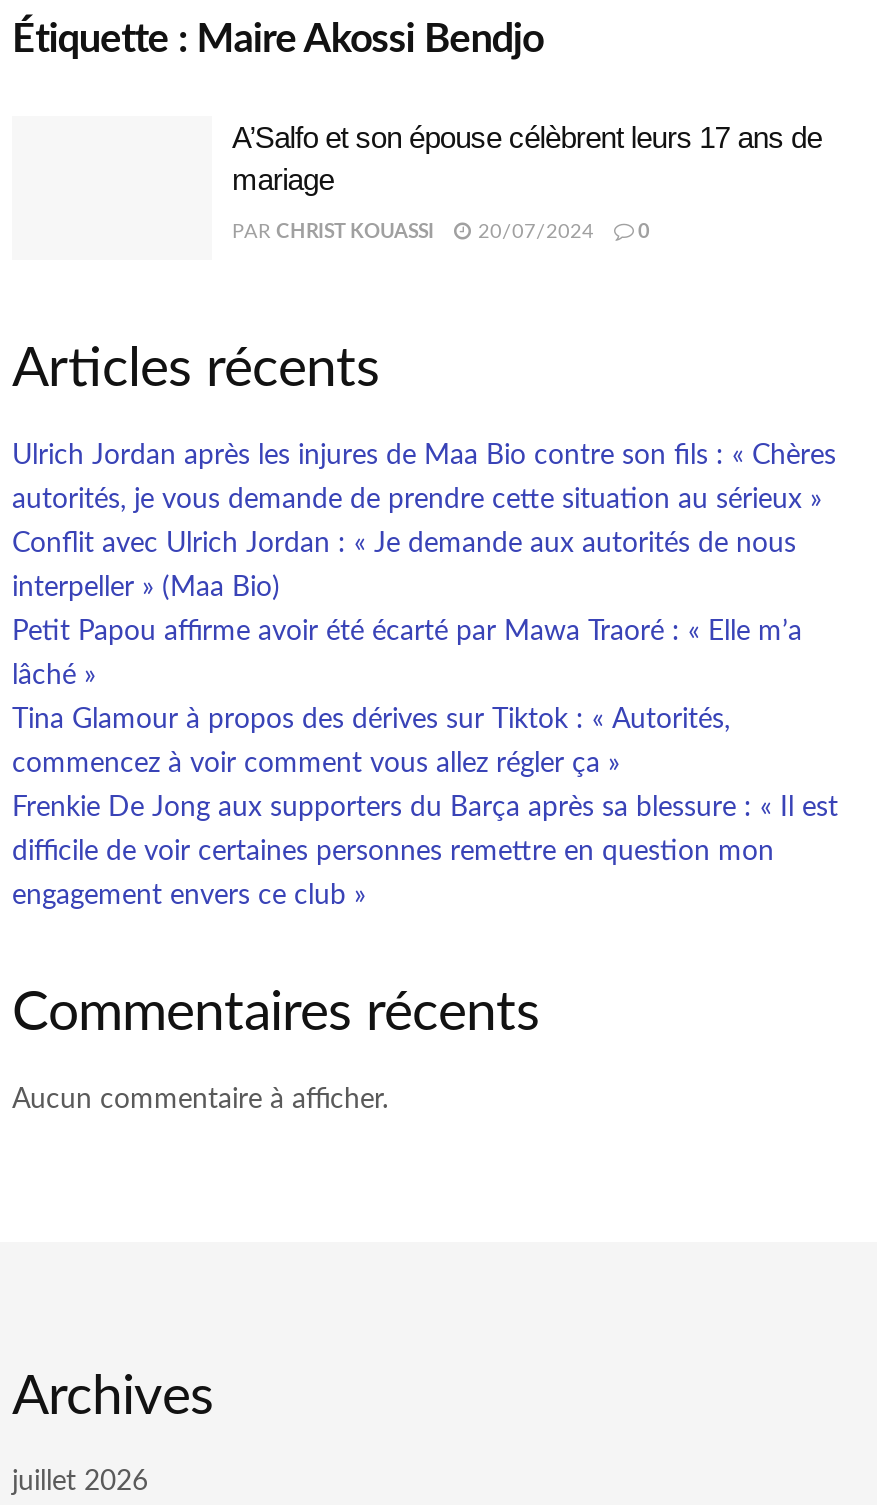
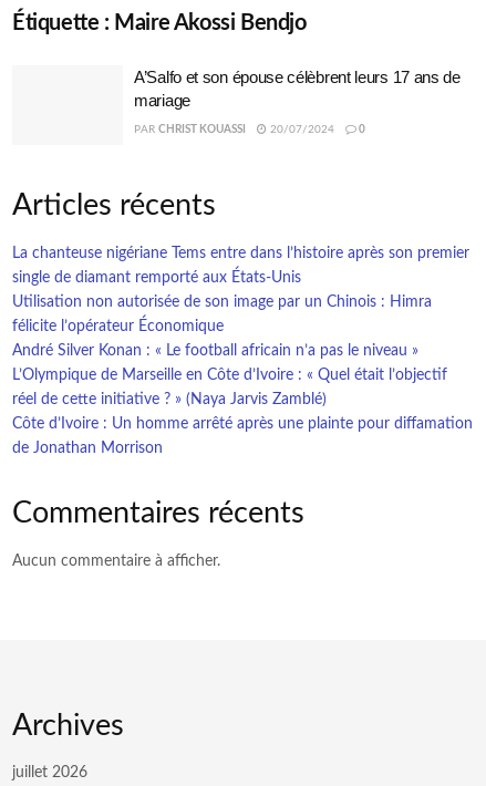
- Ulrich Jordan après les injures de Maa Bio contre son fils : « Chères
- autorités, je vous demande de prendre cette situation au sérieux »
- Conflit avec Ulrich Jordan : « Je demande aux autorités de nous
- interpeller » (Maa Bio)
- Petit Papou affirme avoir été écarté par Mawa Traoré : « Elle m’a
- lâché »
- Tina Glamour à propos des dérives sur Tiktok : « Autorités,
- commencez à voir comment vous allez régler ça »
- Frenkie De Jong aux supporters du Barça après sa blessure : « Il est
- difficile de voir certaines personnes remettre en question mon
- engagement envers ce club »
+ La chanteuse nigériane Tems entre dans l’histoire après son premier
+ single de diamant remporté aux États-Unis
+ Utilisation non autorisée de son image par un Chinois : Himra
+ félicite l’opérateur Économique
+ André Silver Konan : « Le football africain n’a pas le niveau »
+ L’Olympique de Marseille en Côte d’Ivoire : « Quel était l’objectif
+ réel de cette initiative ? » (Naya Jarvis Zamblé)
+ Côte d’Ivoire : Un homme arrêté après une plainte pour diffamation
+ de Jonathan Morrison
